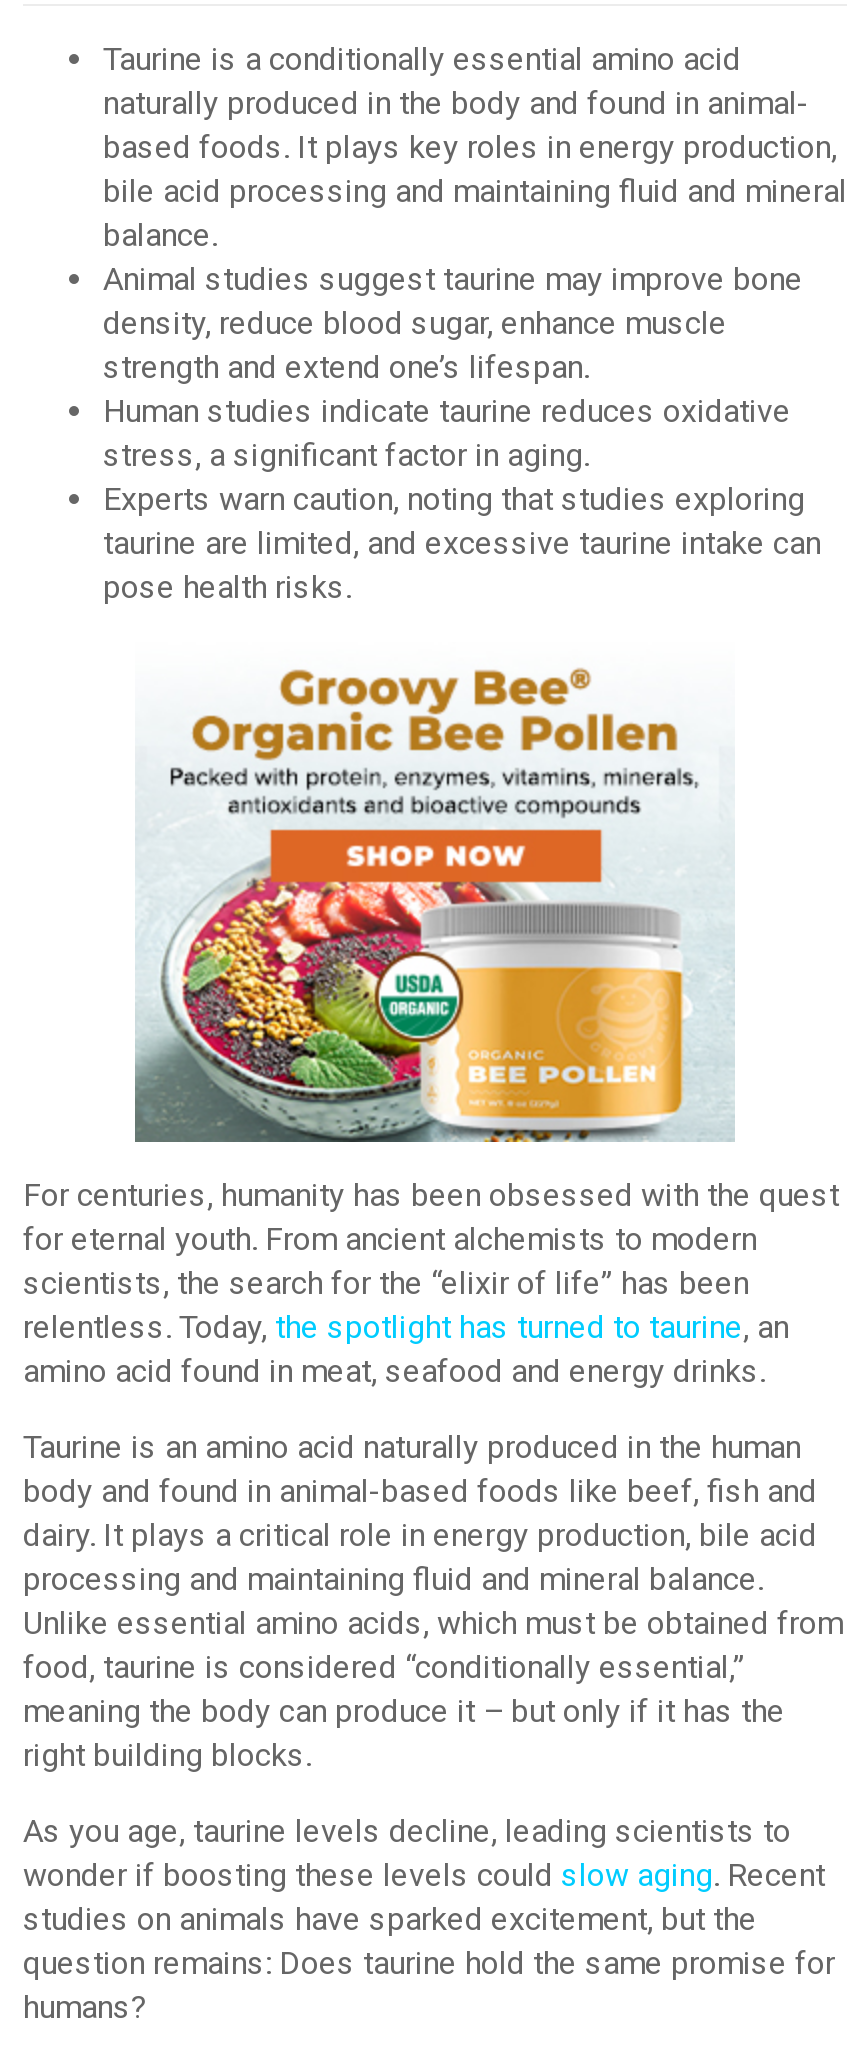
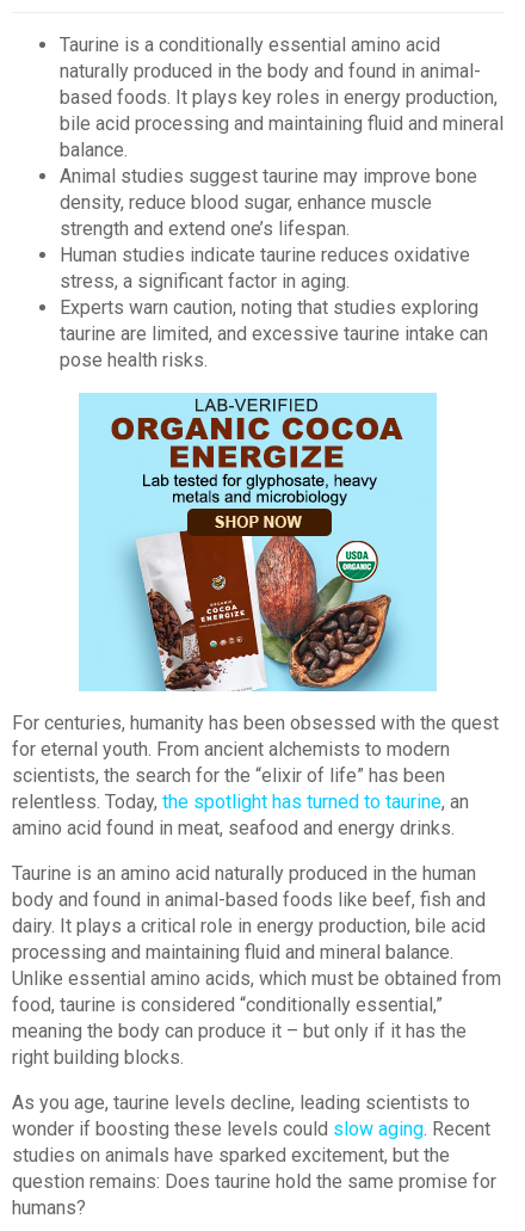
- [image]
+ [image]
